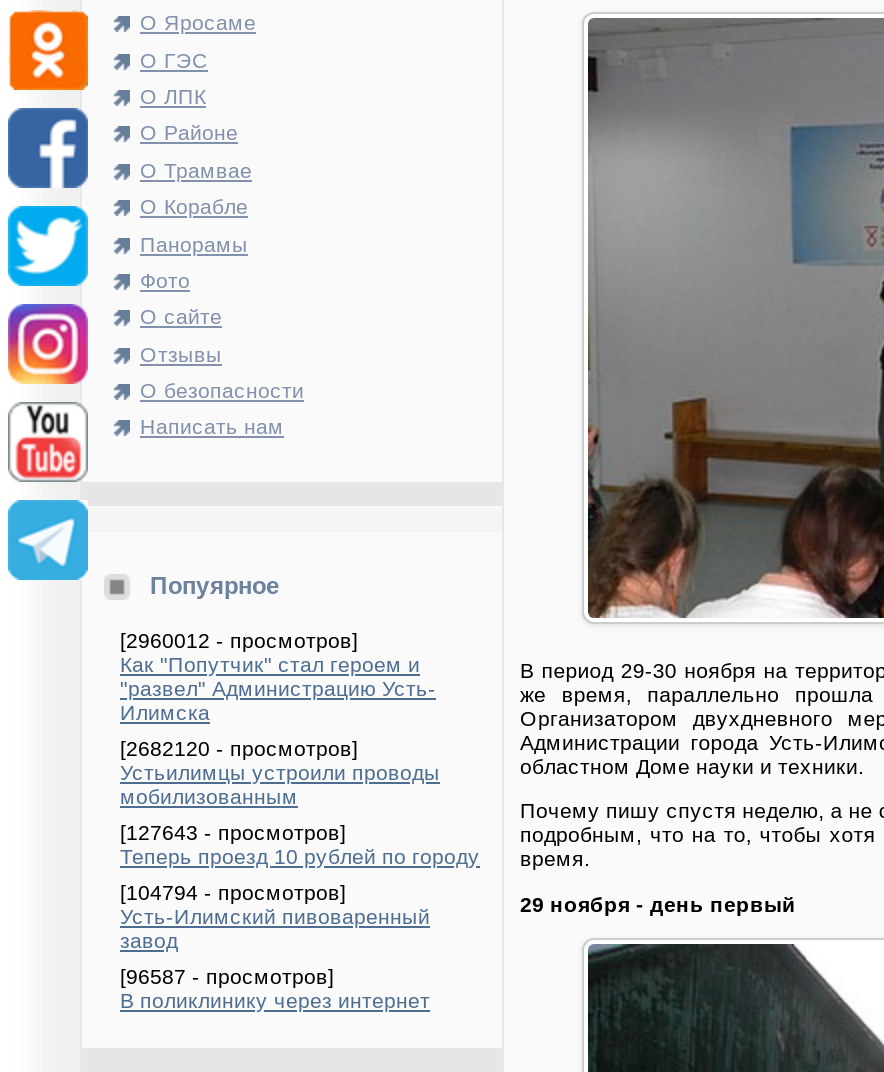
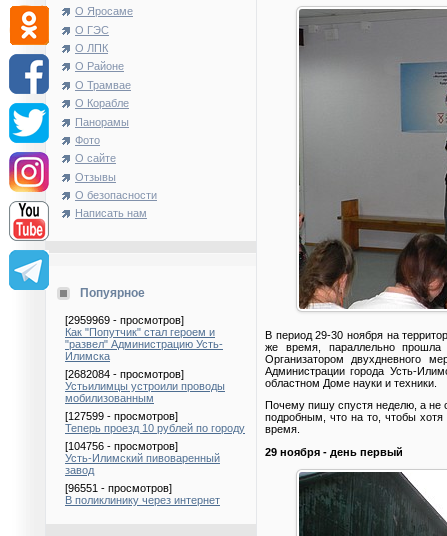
- [2960012 - просмотров]
+ [2959969 - просмотров]

- [2682120 - просмотров]
+ [2682084 - просмотров]

- [127643 - просмотров]
+ [127599 - просмотров]

- [104794 - просмотров]
+ [104756 - просмотров]

- [96587 - просмотров]
+ [96551 - просмотров]
